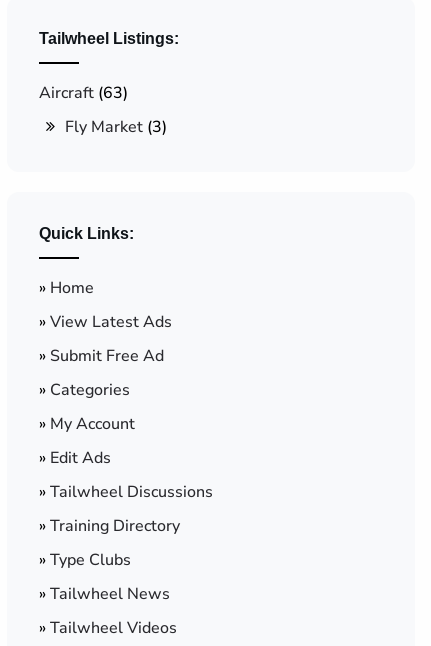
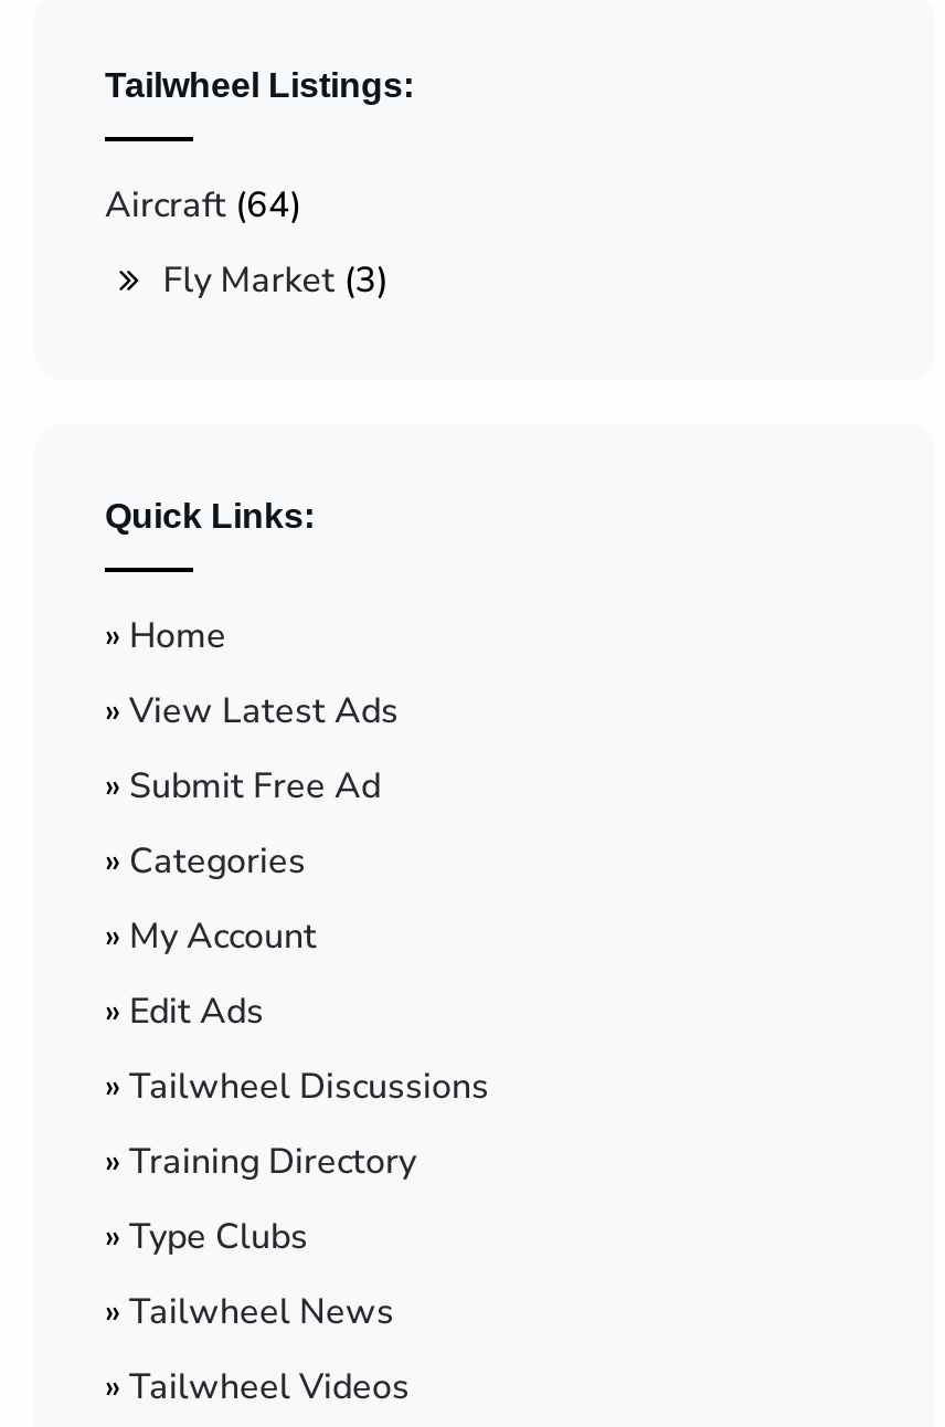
- Aircraft (63)
+ Aircraft (64)
